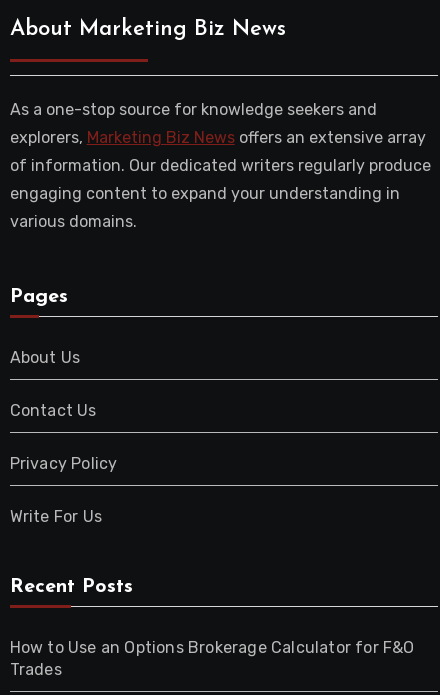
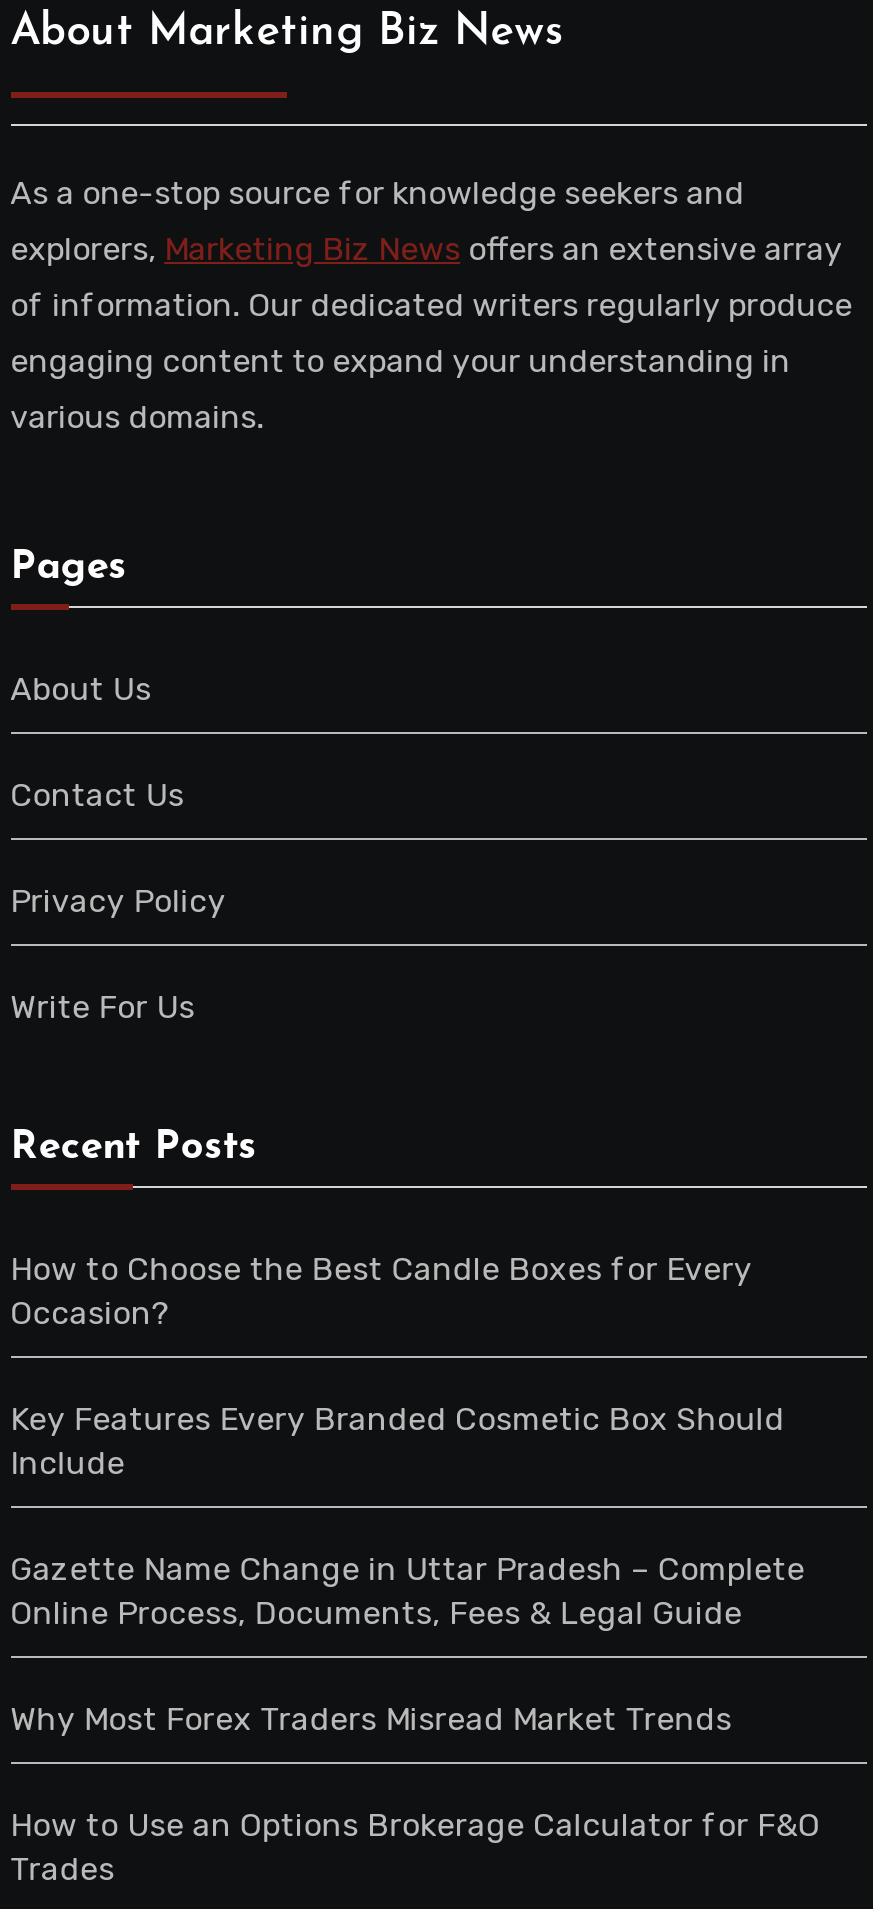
+ How to Choose the Best Candle Boxes for Every
+ Occasion?
+ Key Features Every Branded Cosmetic Box Should
+ Include
+ Gazette Name Change in Uttar Pradesh – Complete
+ Online Process, Documents, Fees & Legal Guide
+ Why Most Forex Traders Misread Market Trends
